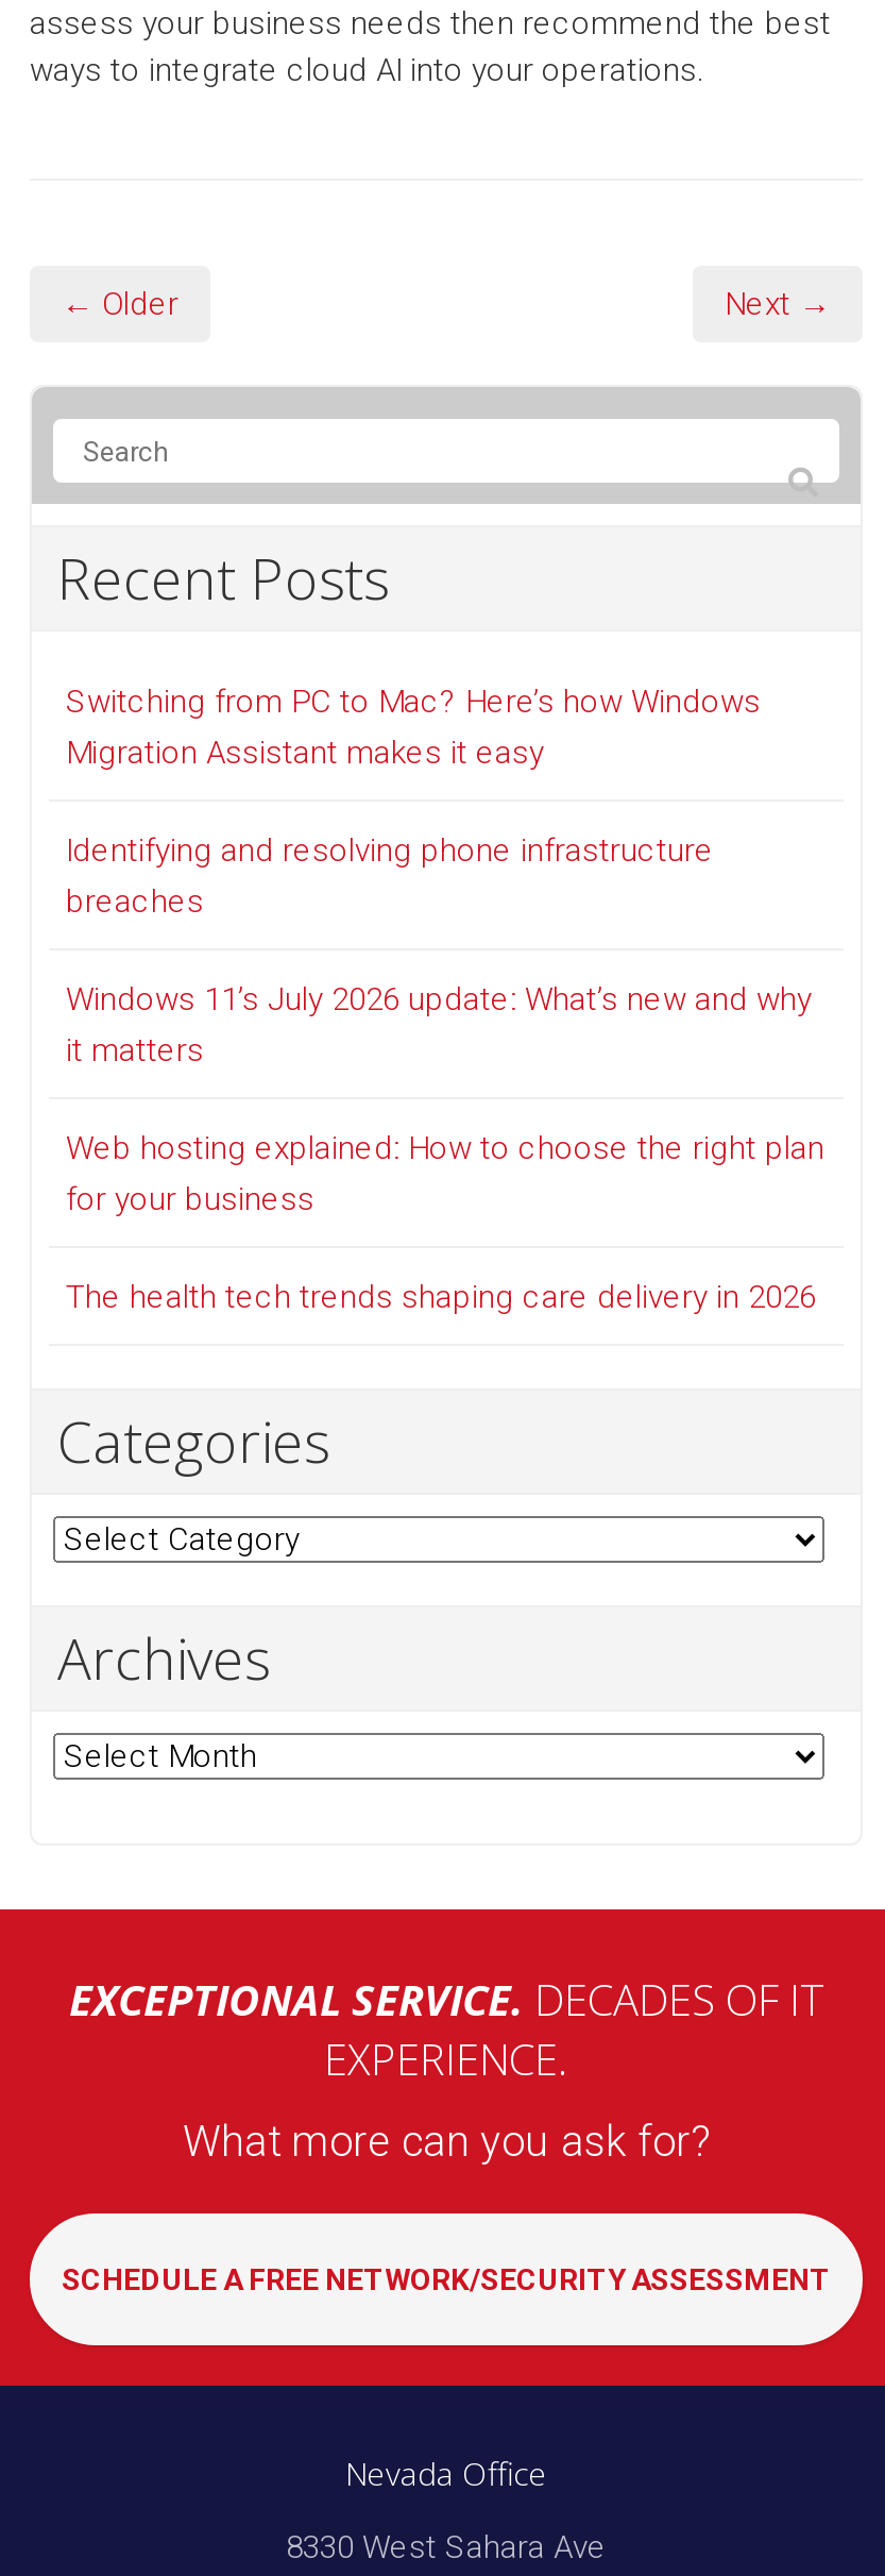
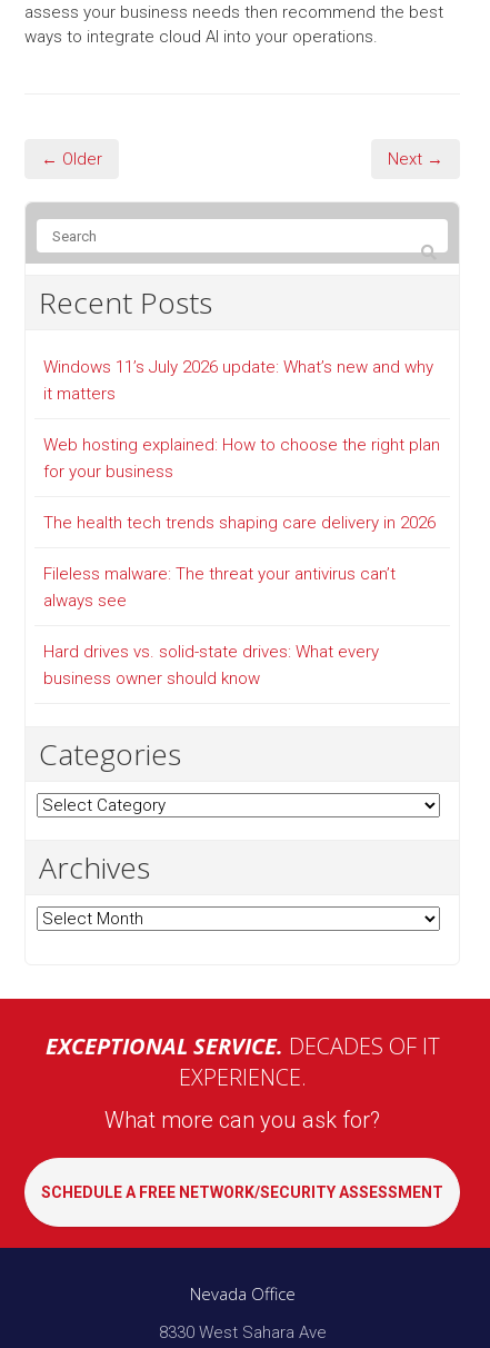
- Switching from PC to Mac? Here’s how Windows
- Migration Assistant makes it easy
- Identifying and resolving phone infrastructure
- breaches

moved up: Windows 11’s July 2026 update: What’s new and why | it matters | Web hosting explained: How to choose the right plan | for your business | The health tech trends shaping care delivery in 2026

+ Fileless malware: The threat your antivirus can’t
+ always see
+ Hard drives vs. solid-state drives: What every
+ business owner should know
